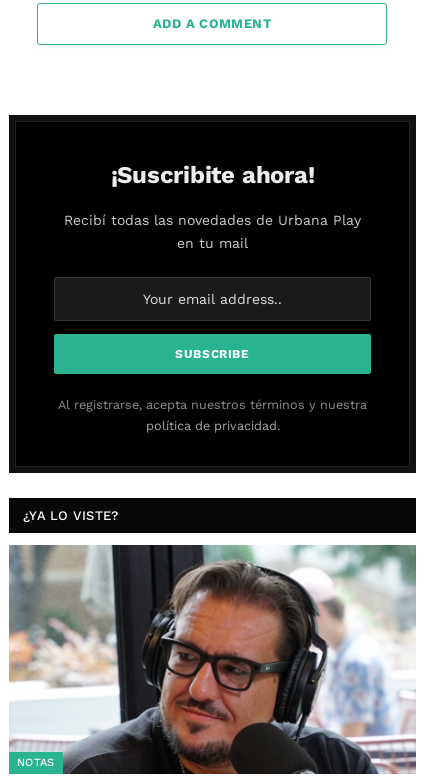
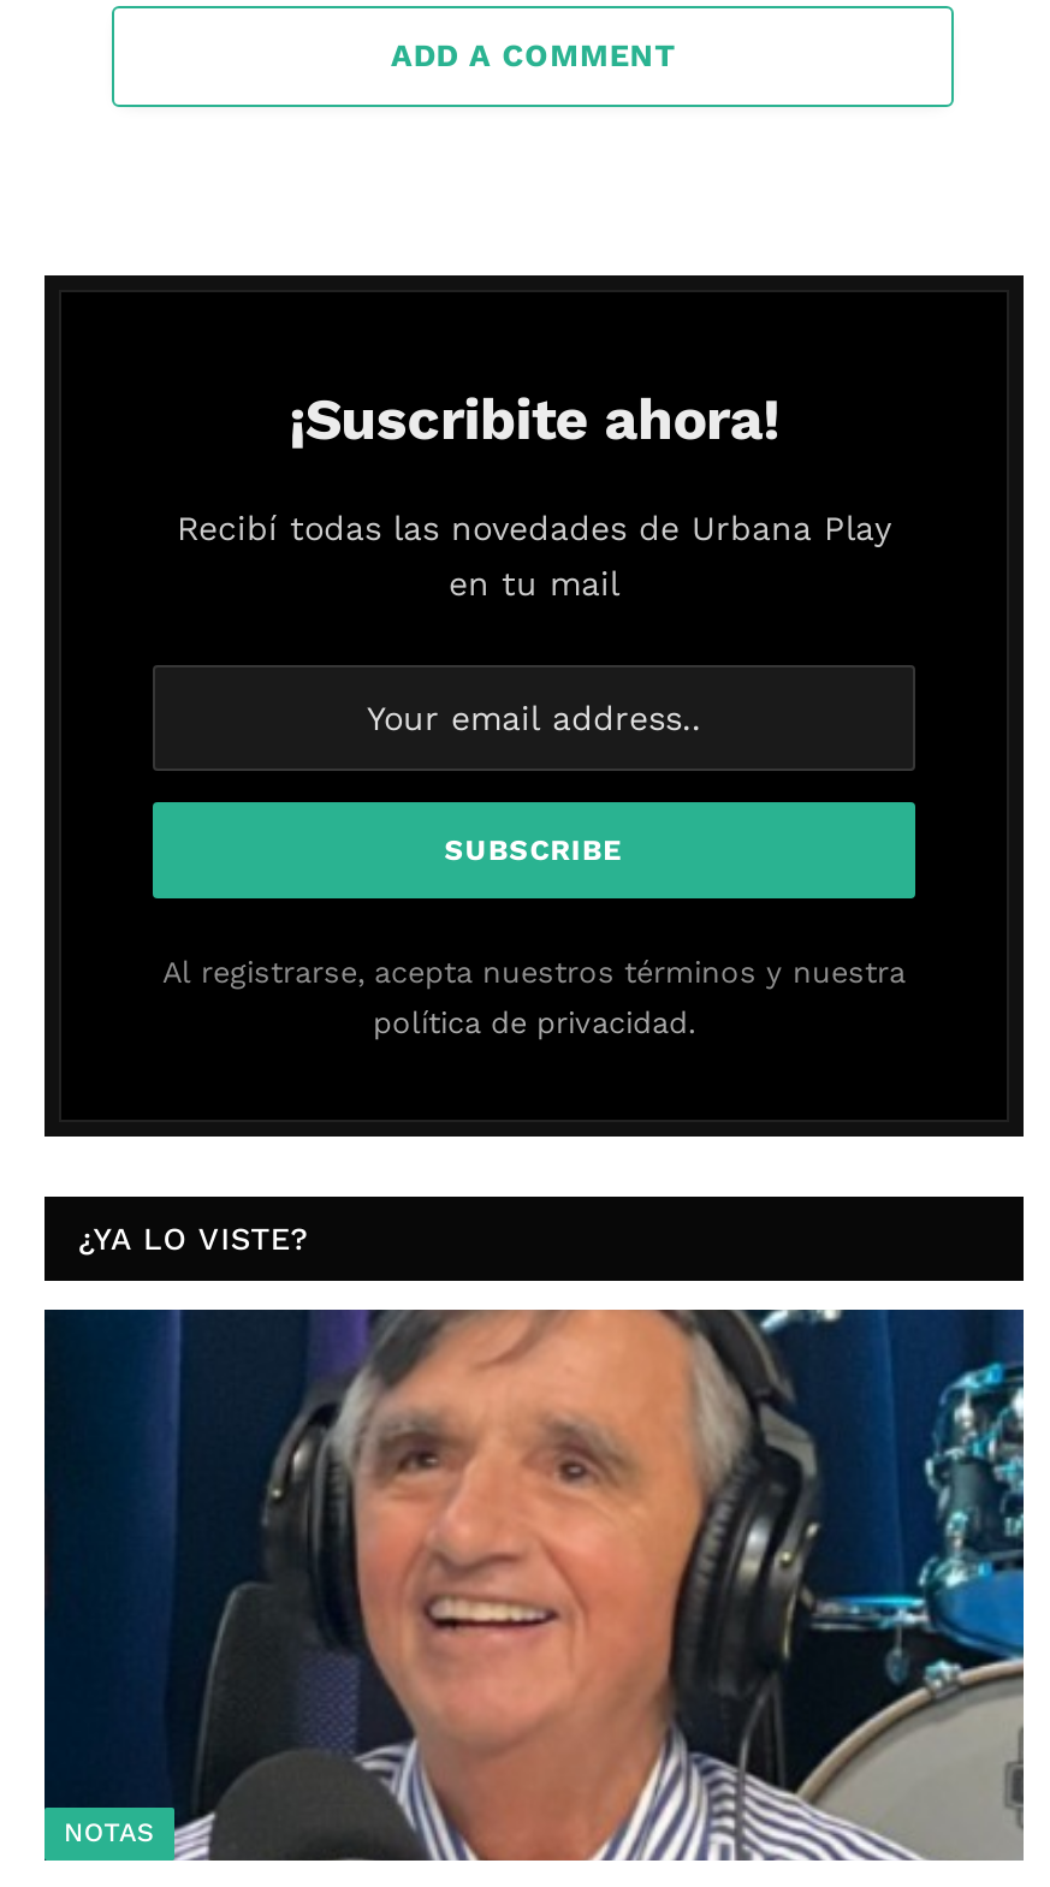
- [image]
+ [image]
